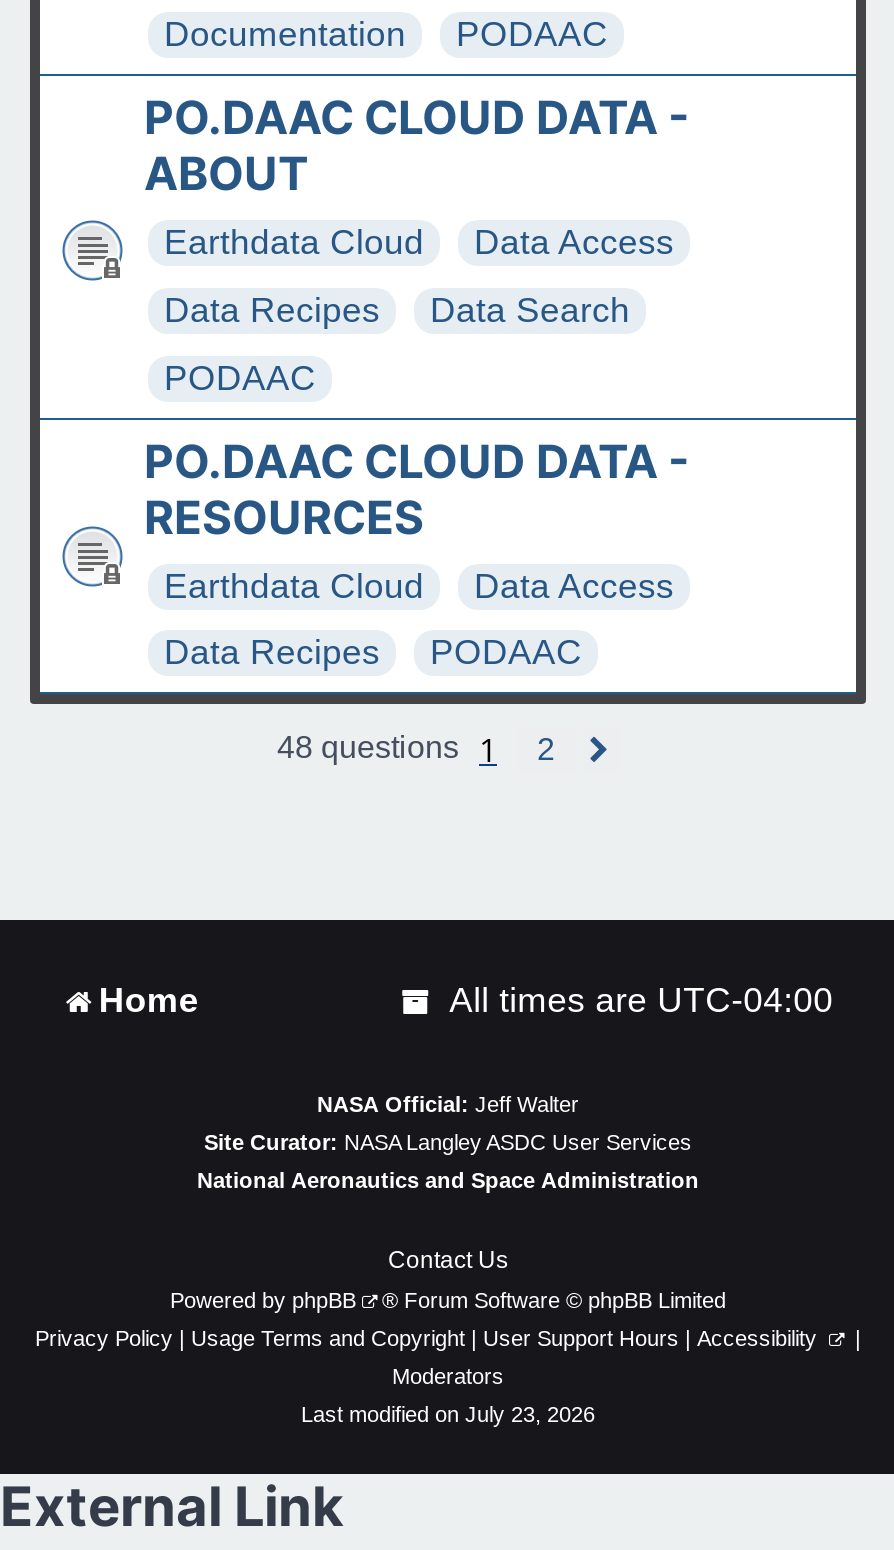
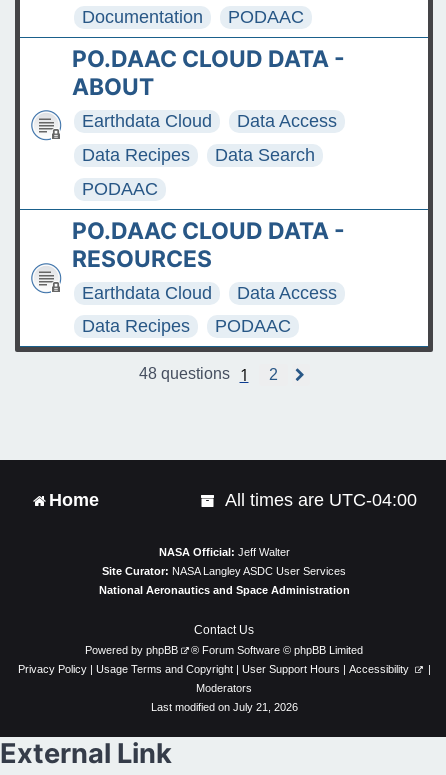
- Last modified on July 23, 2026
+ Last modified on July 21, 2026
